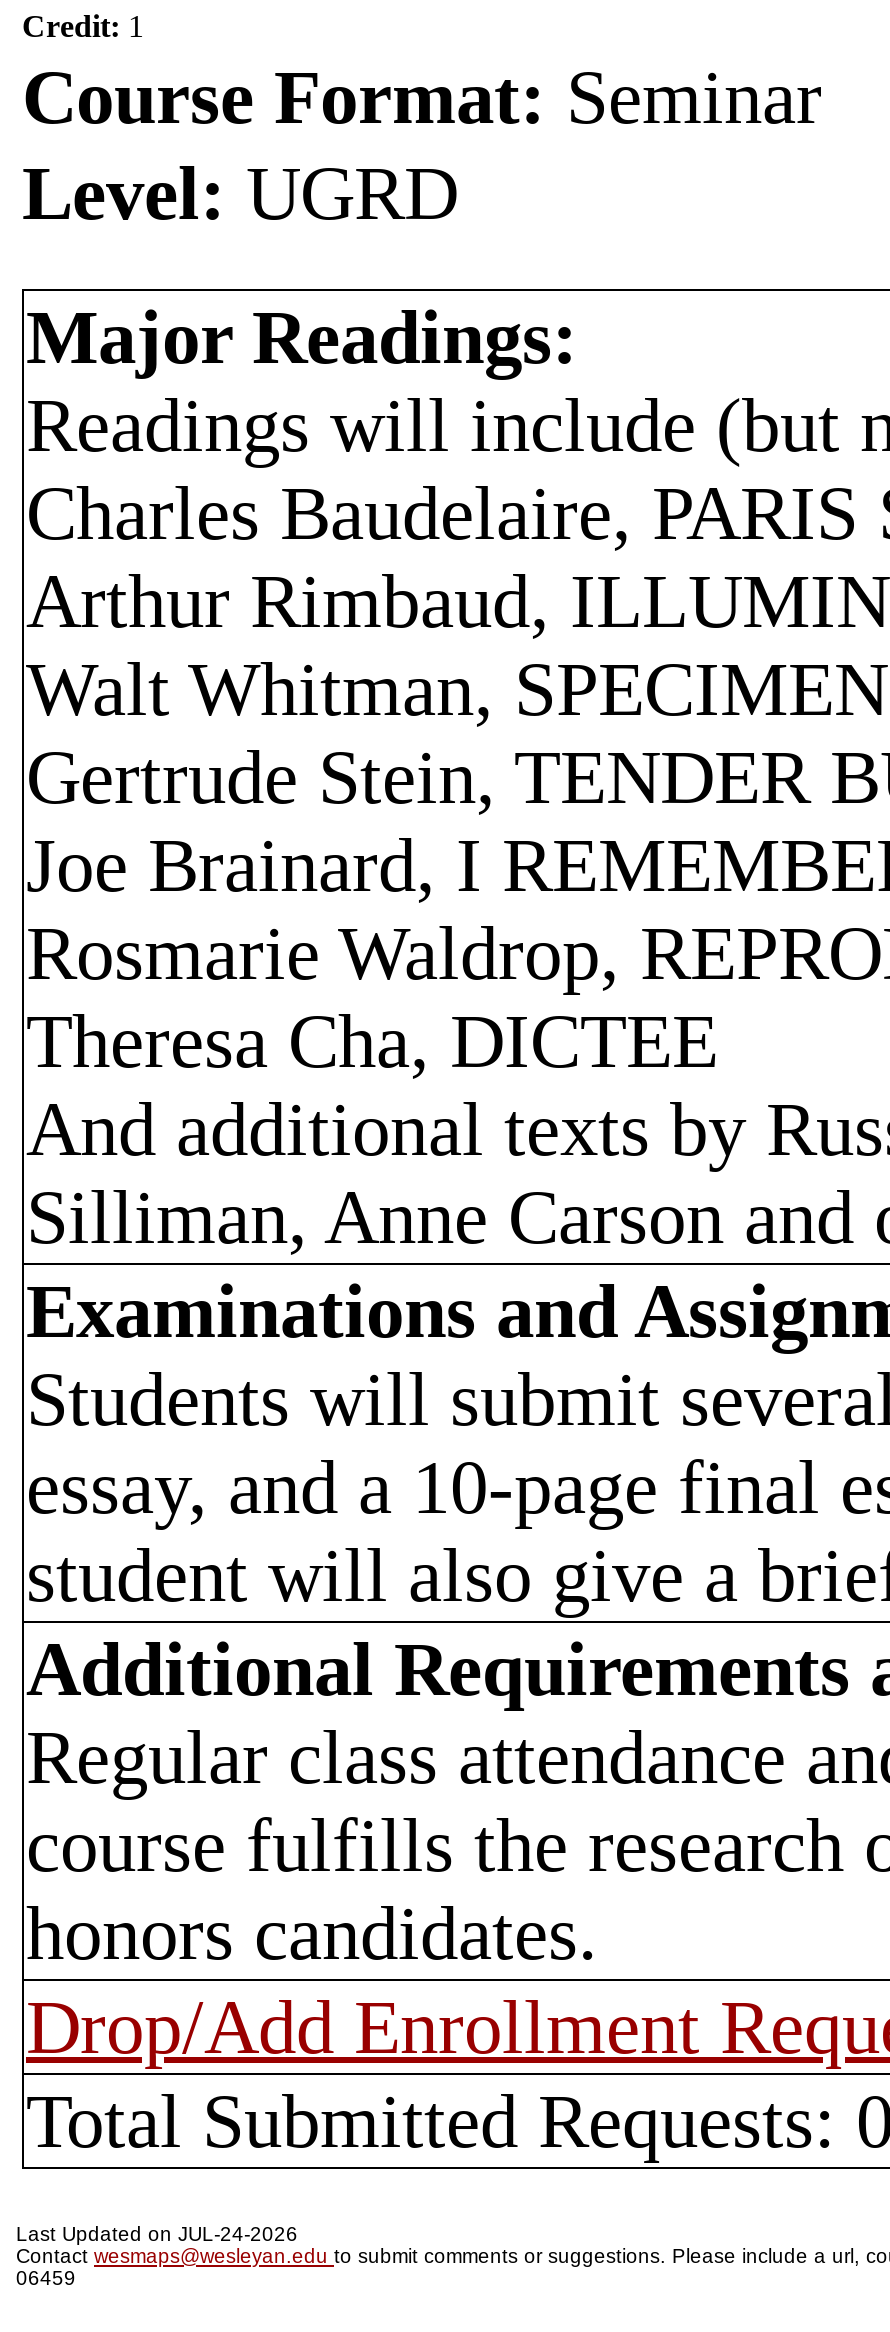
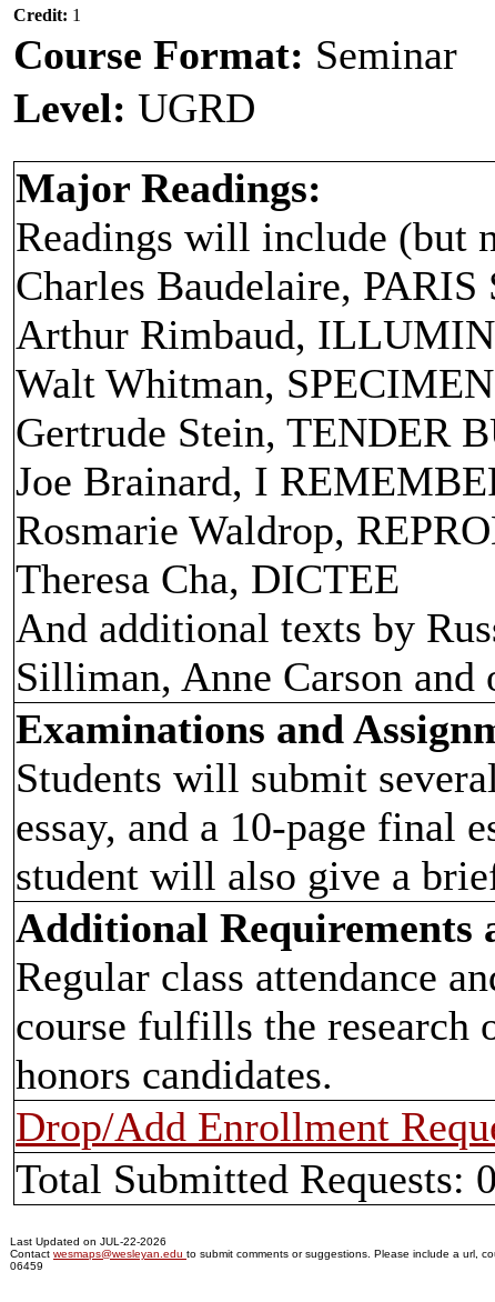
- Last Updated on JUL-24-2026
+ Last Updated on JUL-22-2026
